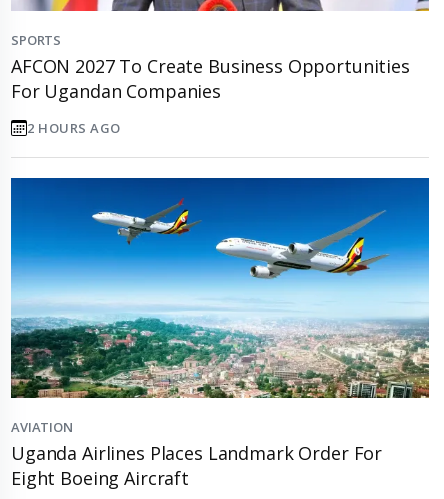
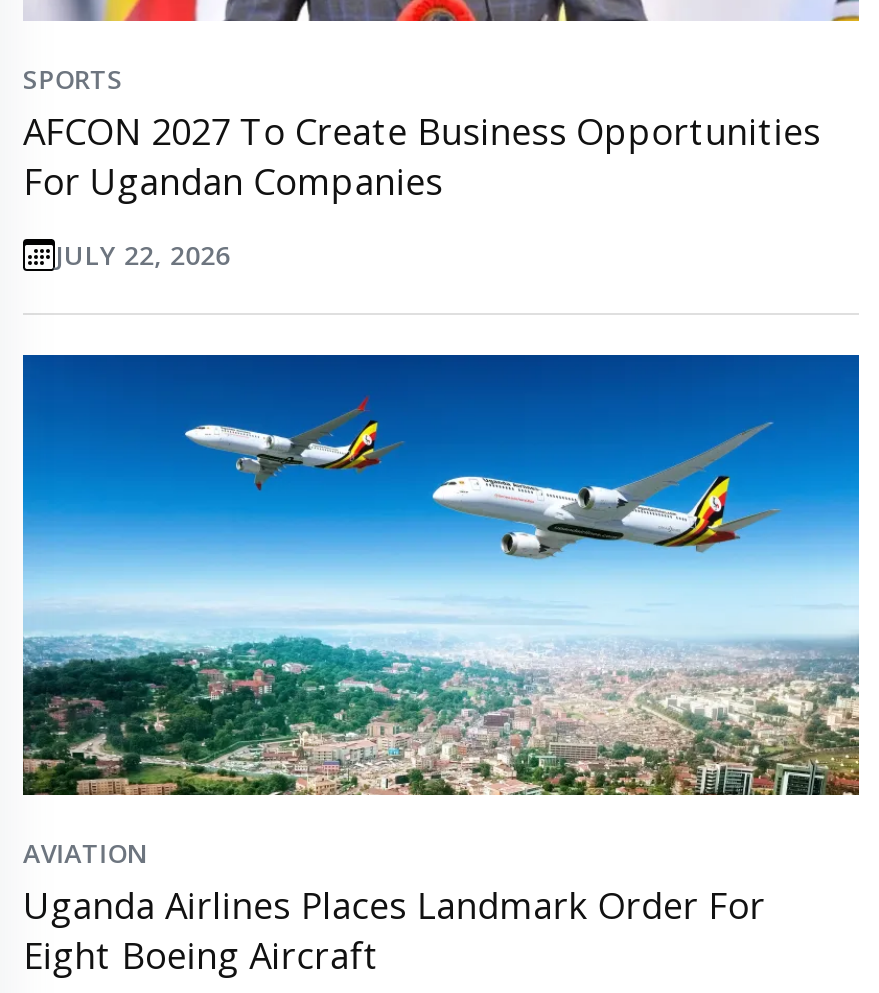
- 2 HOURS AGO
+ JULY 22, 2026
